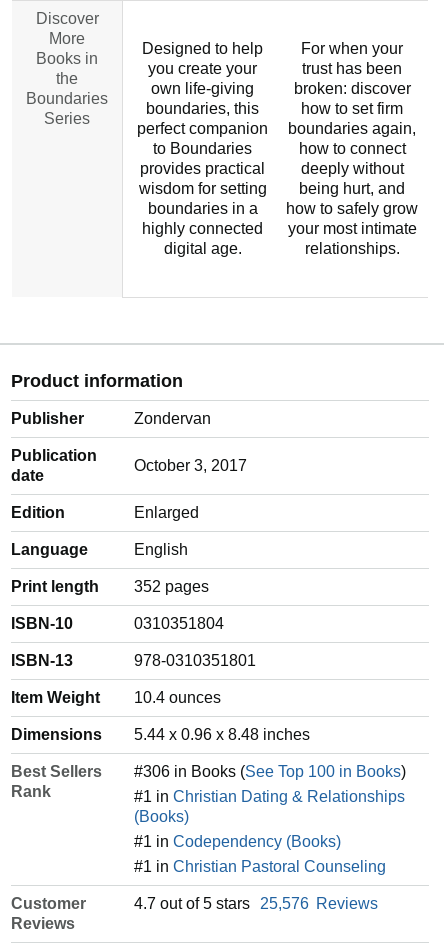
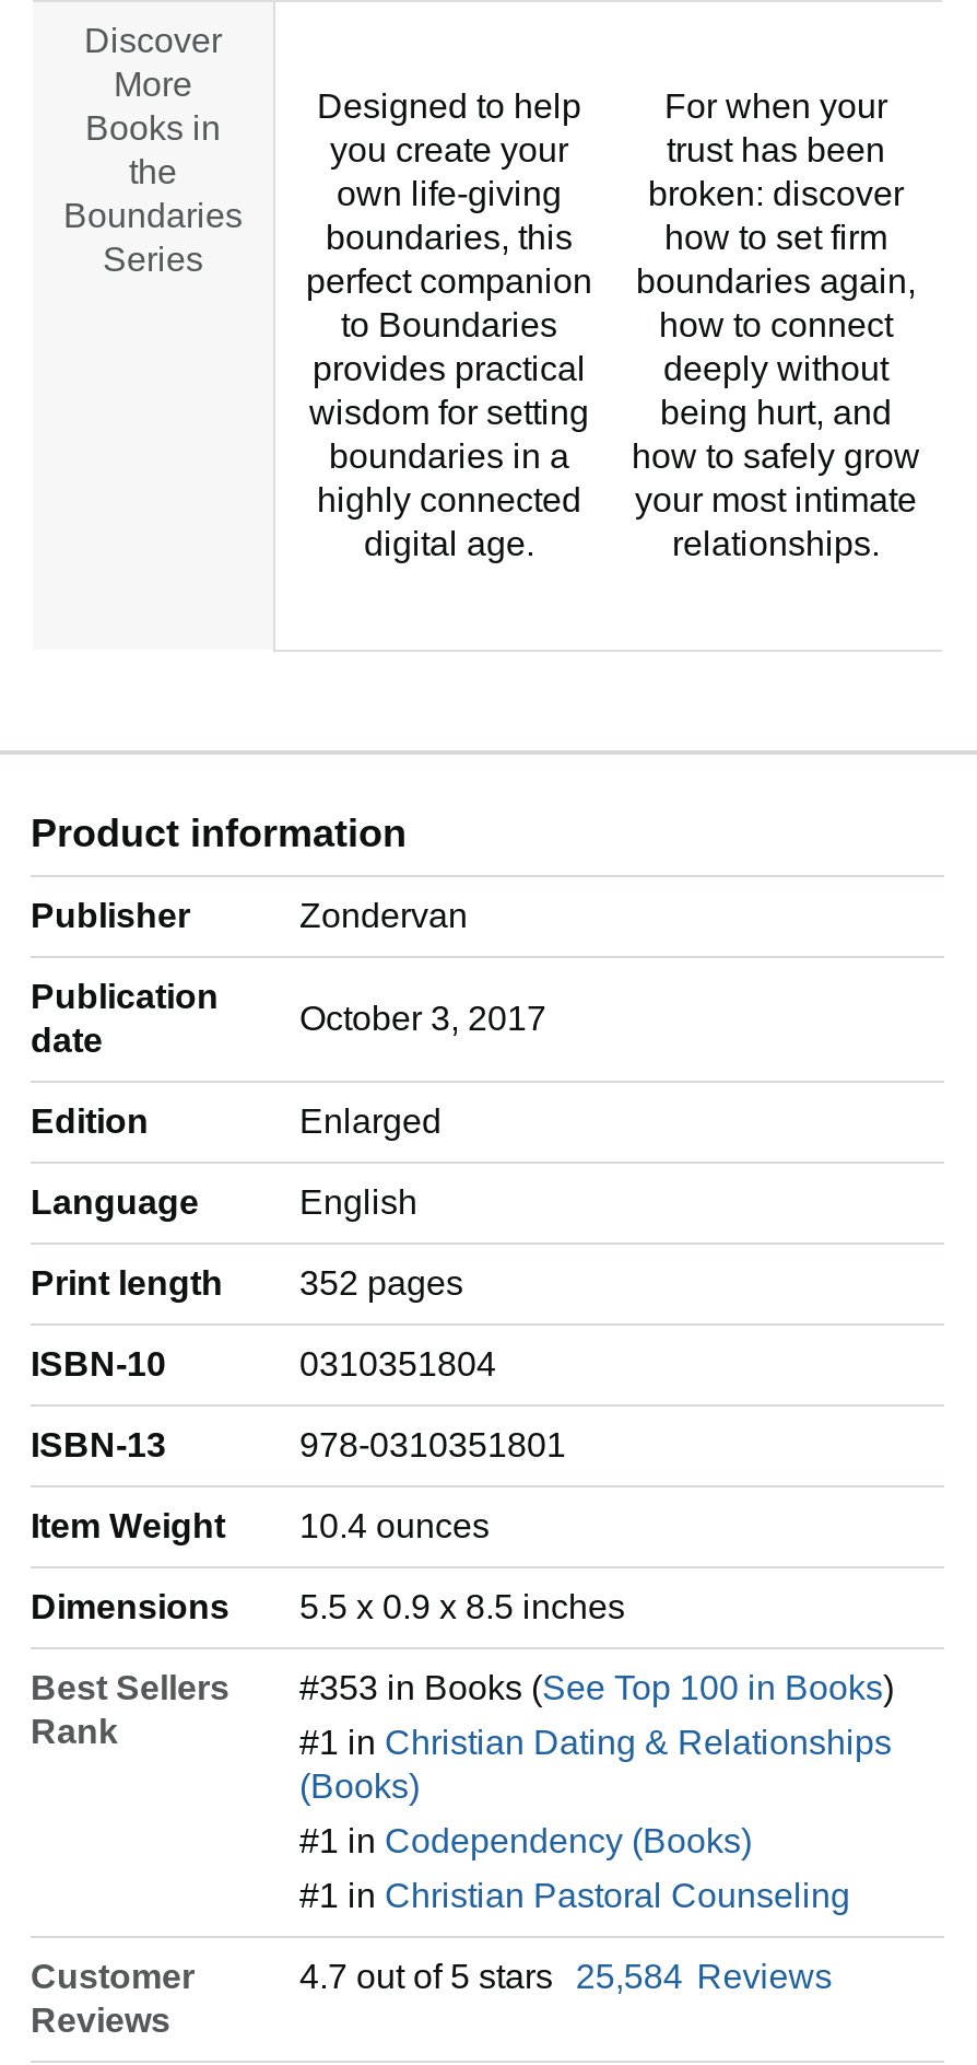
- Dimensions 5.44 x 0.96 x 8.48 inches
+ Dimensions 5.5 x 0.9 x 8.5 inches

- #306 in Books (See Top 100 in Books)
+ #353 in Books (See Top 100 in Books)

- 4.7 out of 5 stars 25,576 Reviews
+ 4.7 out of 5 stars 25,584 Reviews
